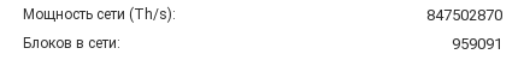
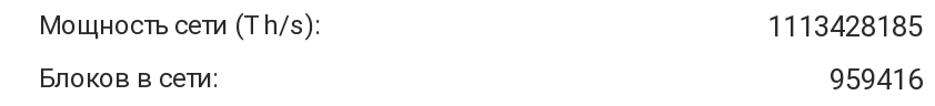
- 847502870
+ 1113428185

- 959091
+ 959416
